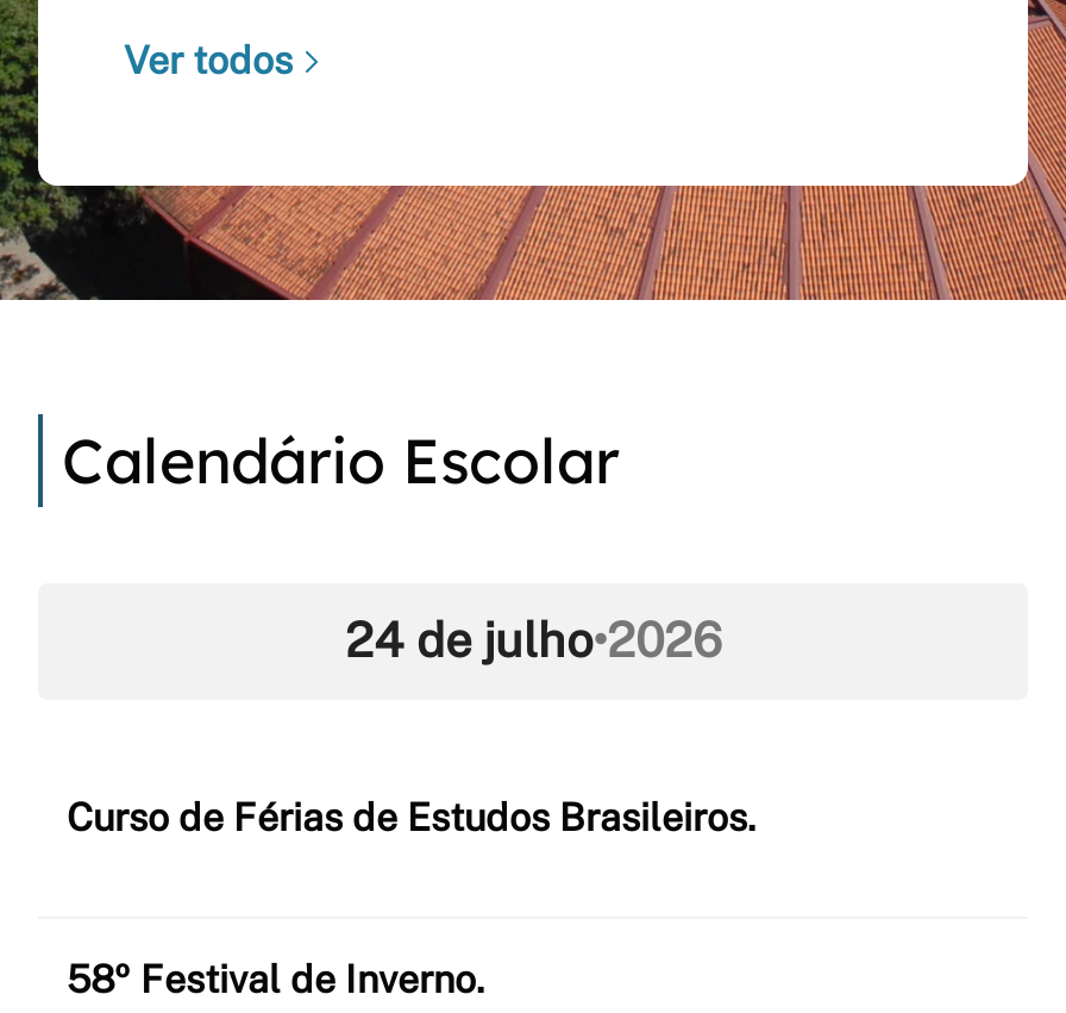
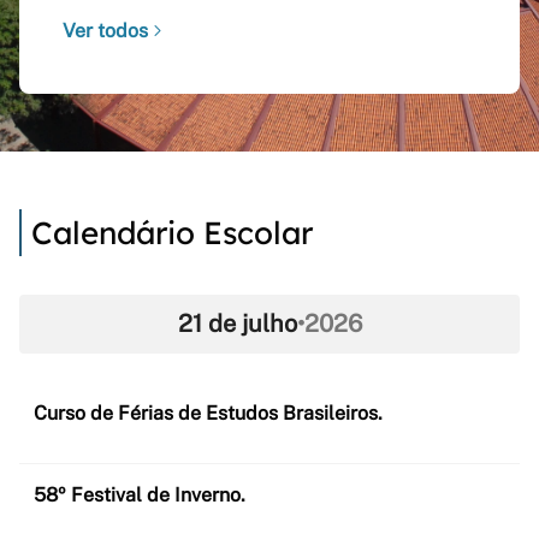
- 24 de julho•2026
+ 21 de julho•2026
